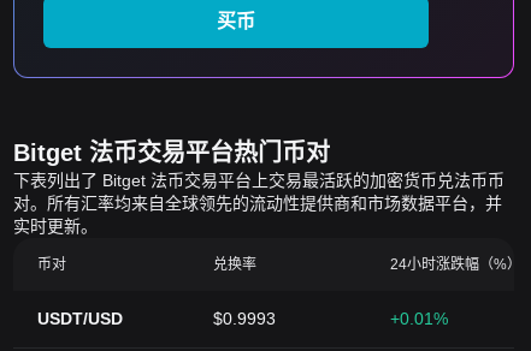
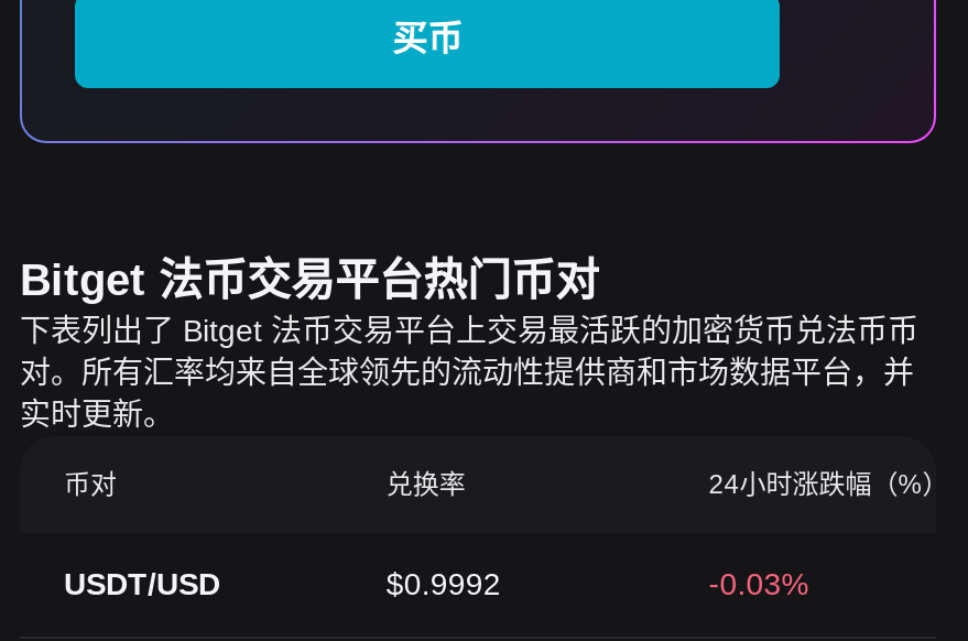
- $0.9993
+ $0.9992

- +0.01%
+ -0.03%
